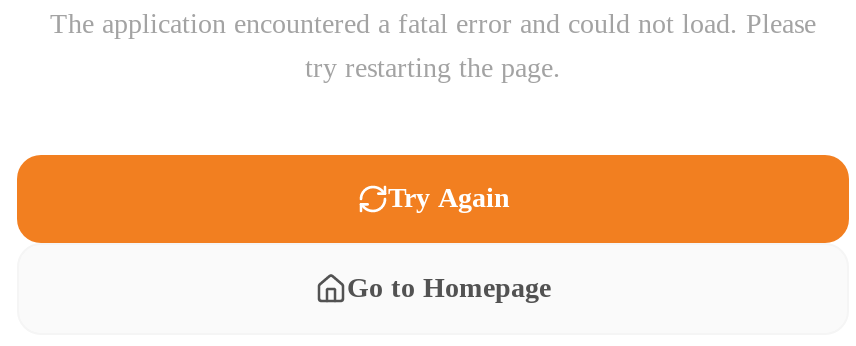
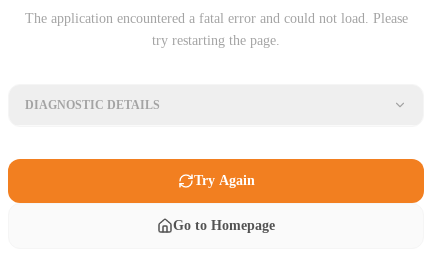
+ DIAGNOSTIC DETAILS
